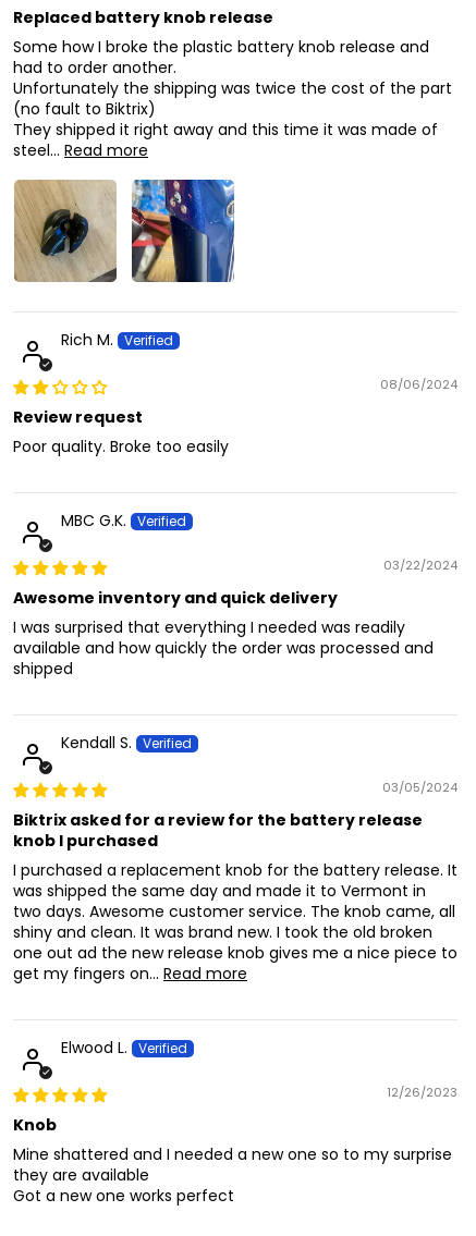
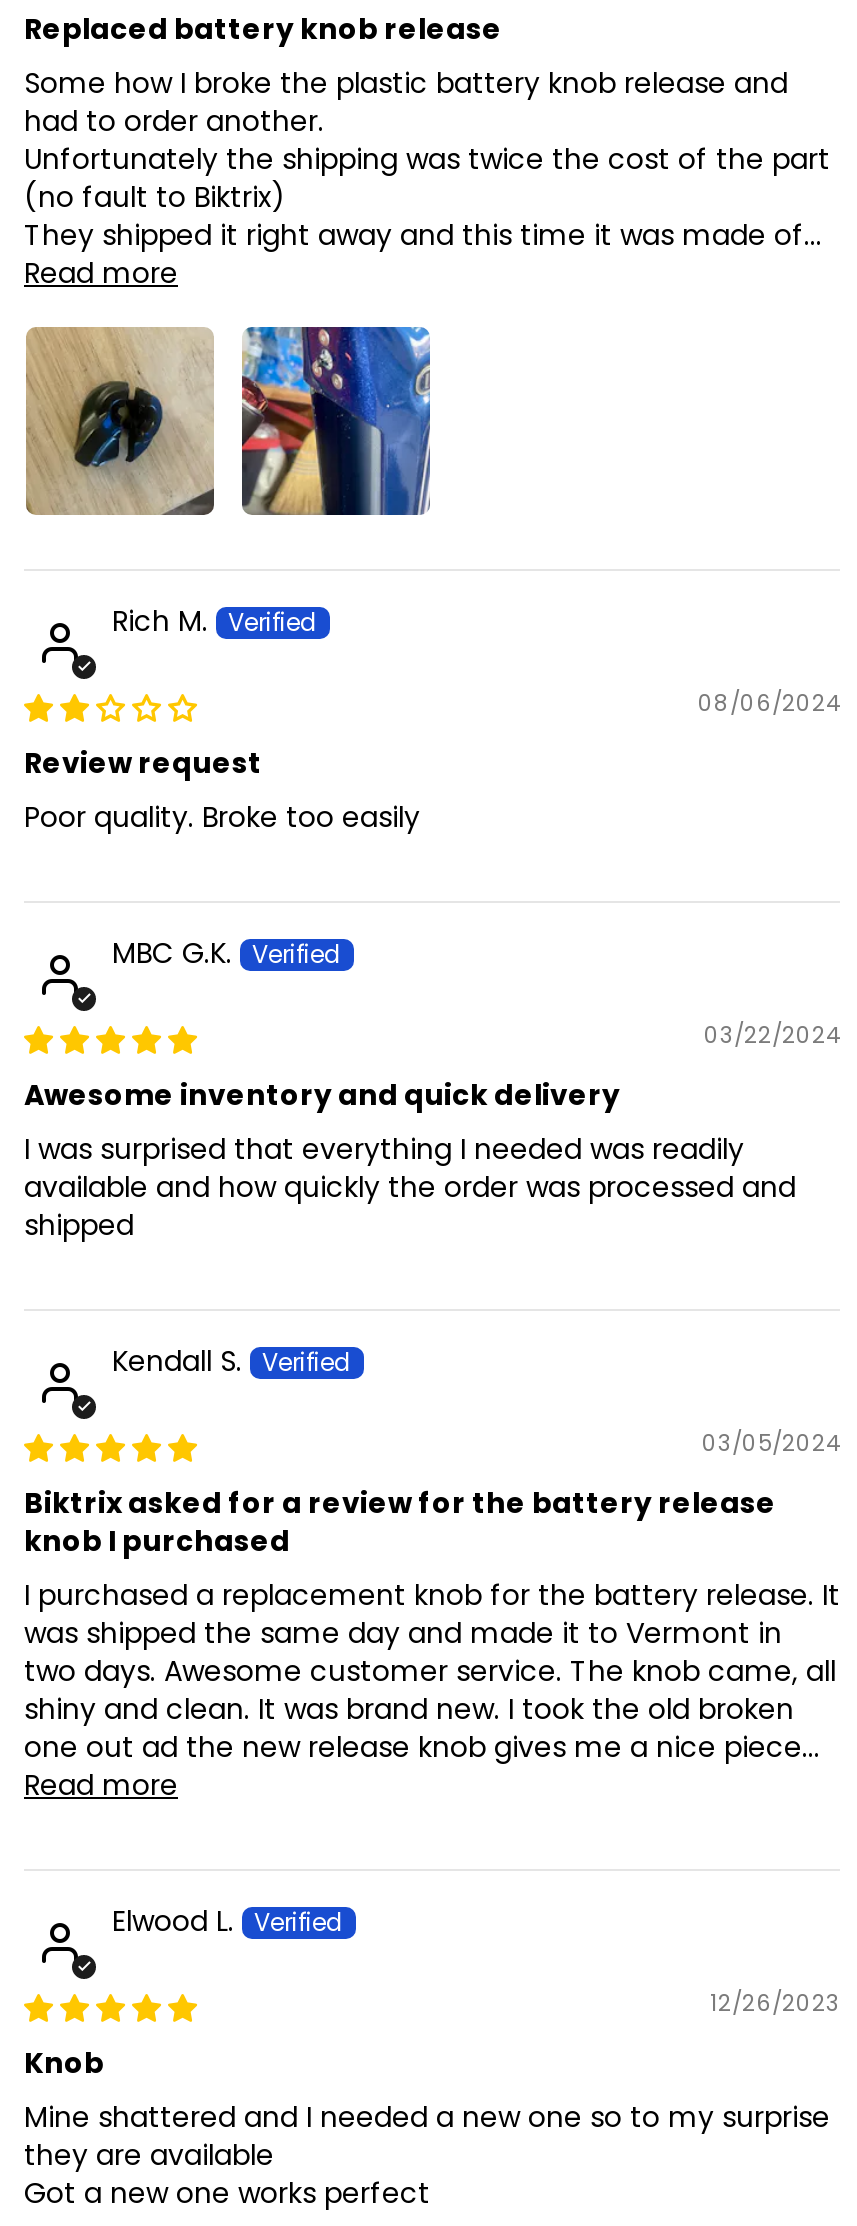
- They shipped it right away and this time it was made of
- steel... Read more
+ They shipped it right away and this time it was made of...
+ Read more

- one out ad the new release knob gives me a nice piece to
- get my fingers on... Read more
+ one out ad the new release knob gives me a nice piece...
+ Read more
